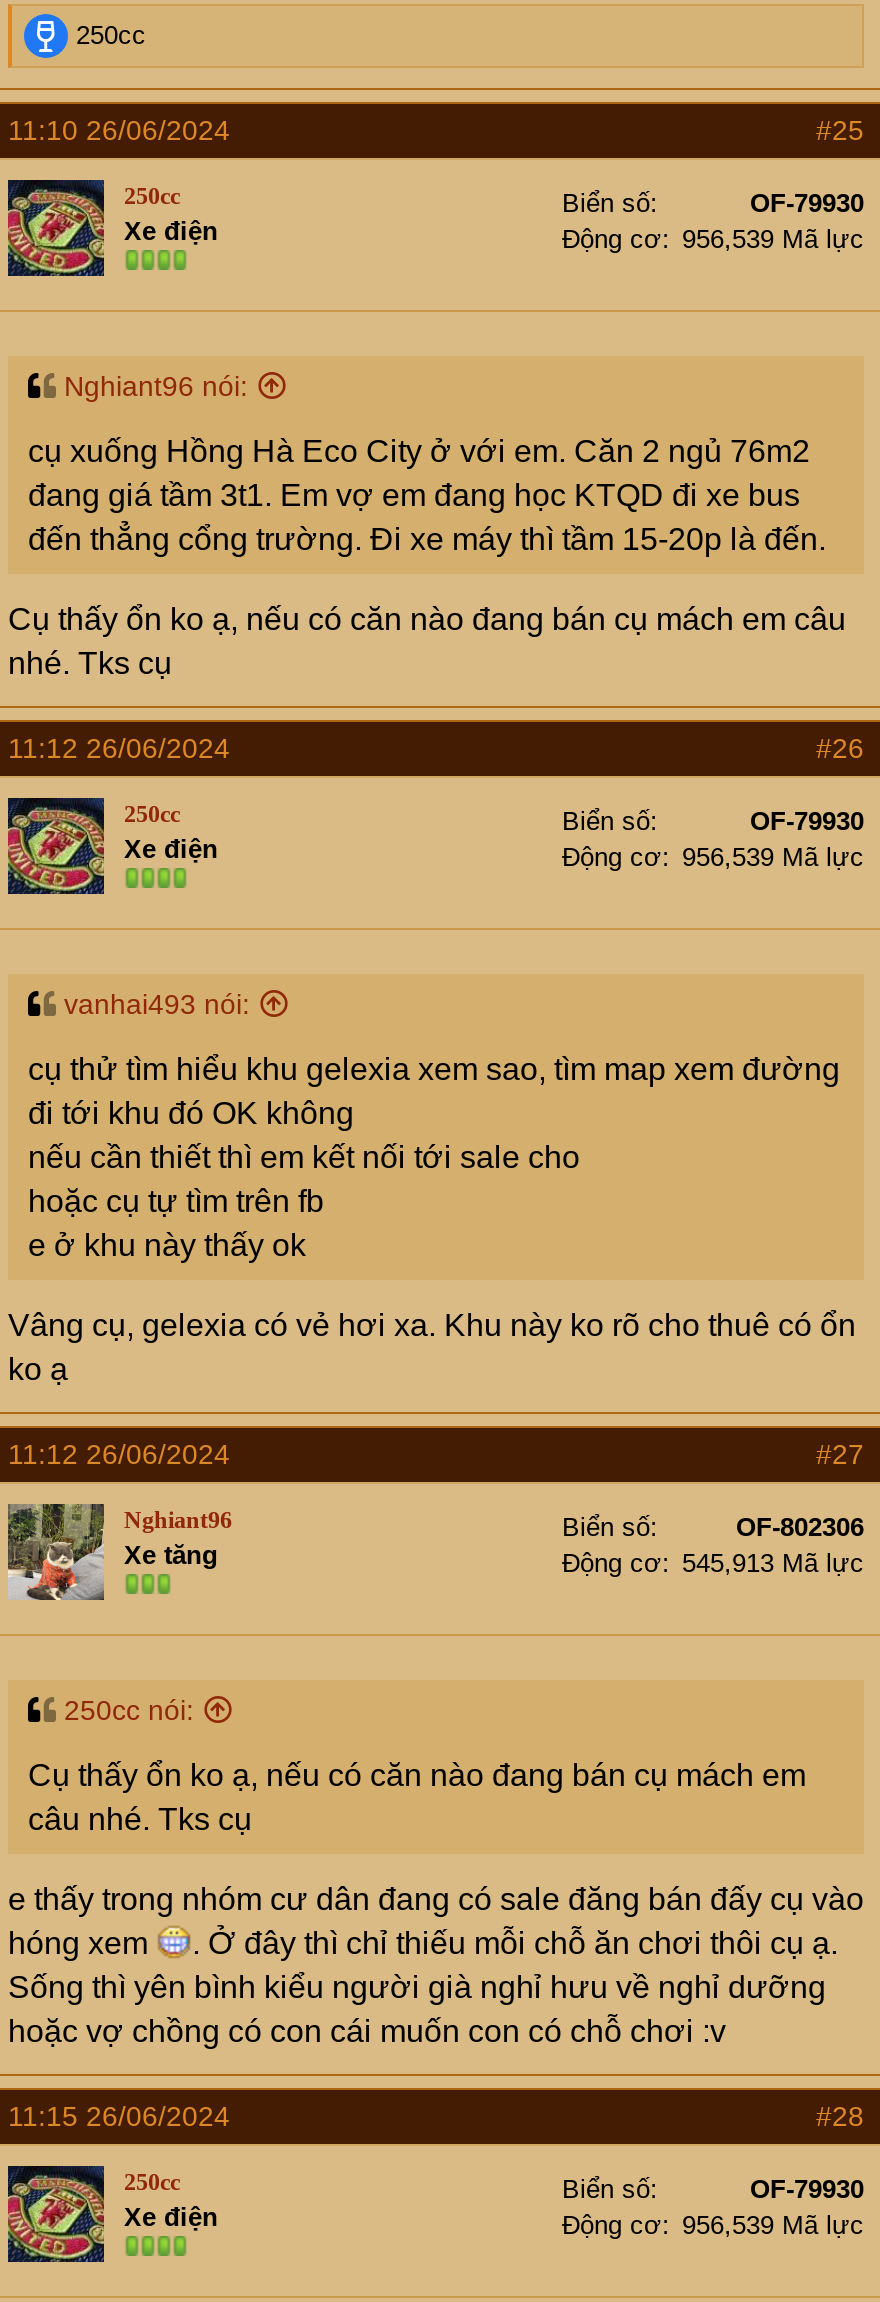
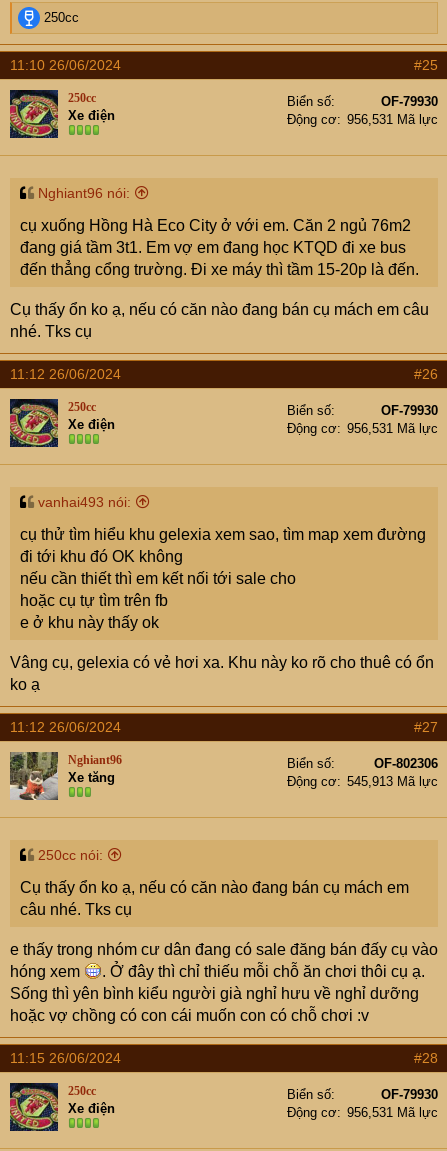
- Động cơ 956,539 Mã lực
+ Động cơ 956,531 Mã lực

- Động cơ 956,539 Mã lực
+ Động cơ 956,531 Mã lực

- Động cơ 956,539 Mã lực
+ Động cơ 956,531 Mã lực
